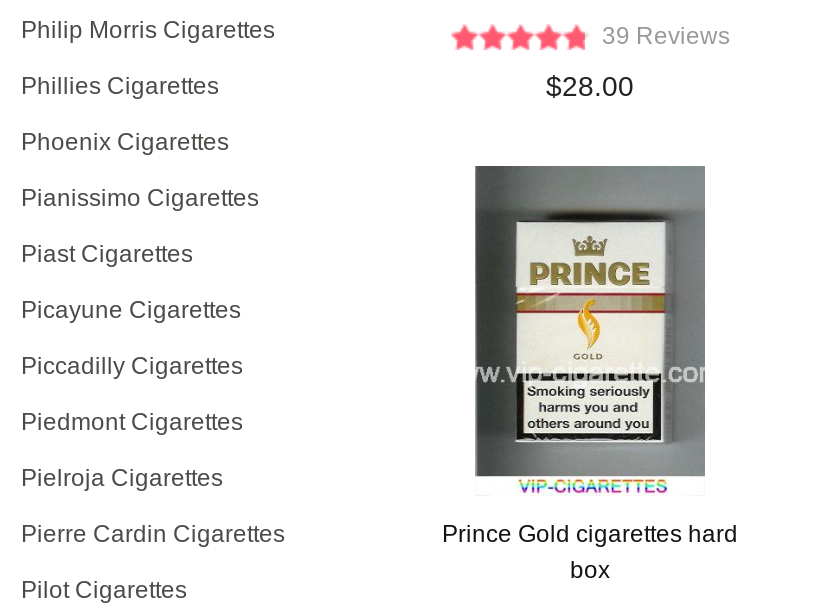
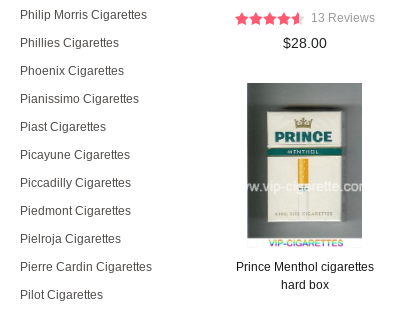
- 39 Reviews
+ 13 Reviews

- [image]
- Prince Gold cigarettes hard
- box
+ [image]
+ Prince Menthol cigarettes
+ hard box
